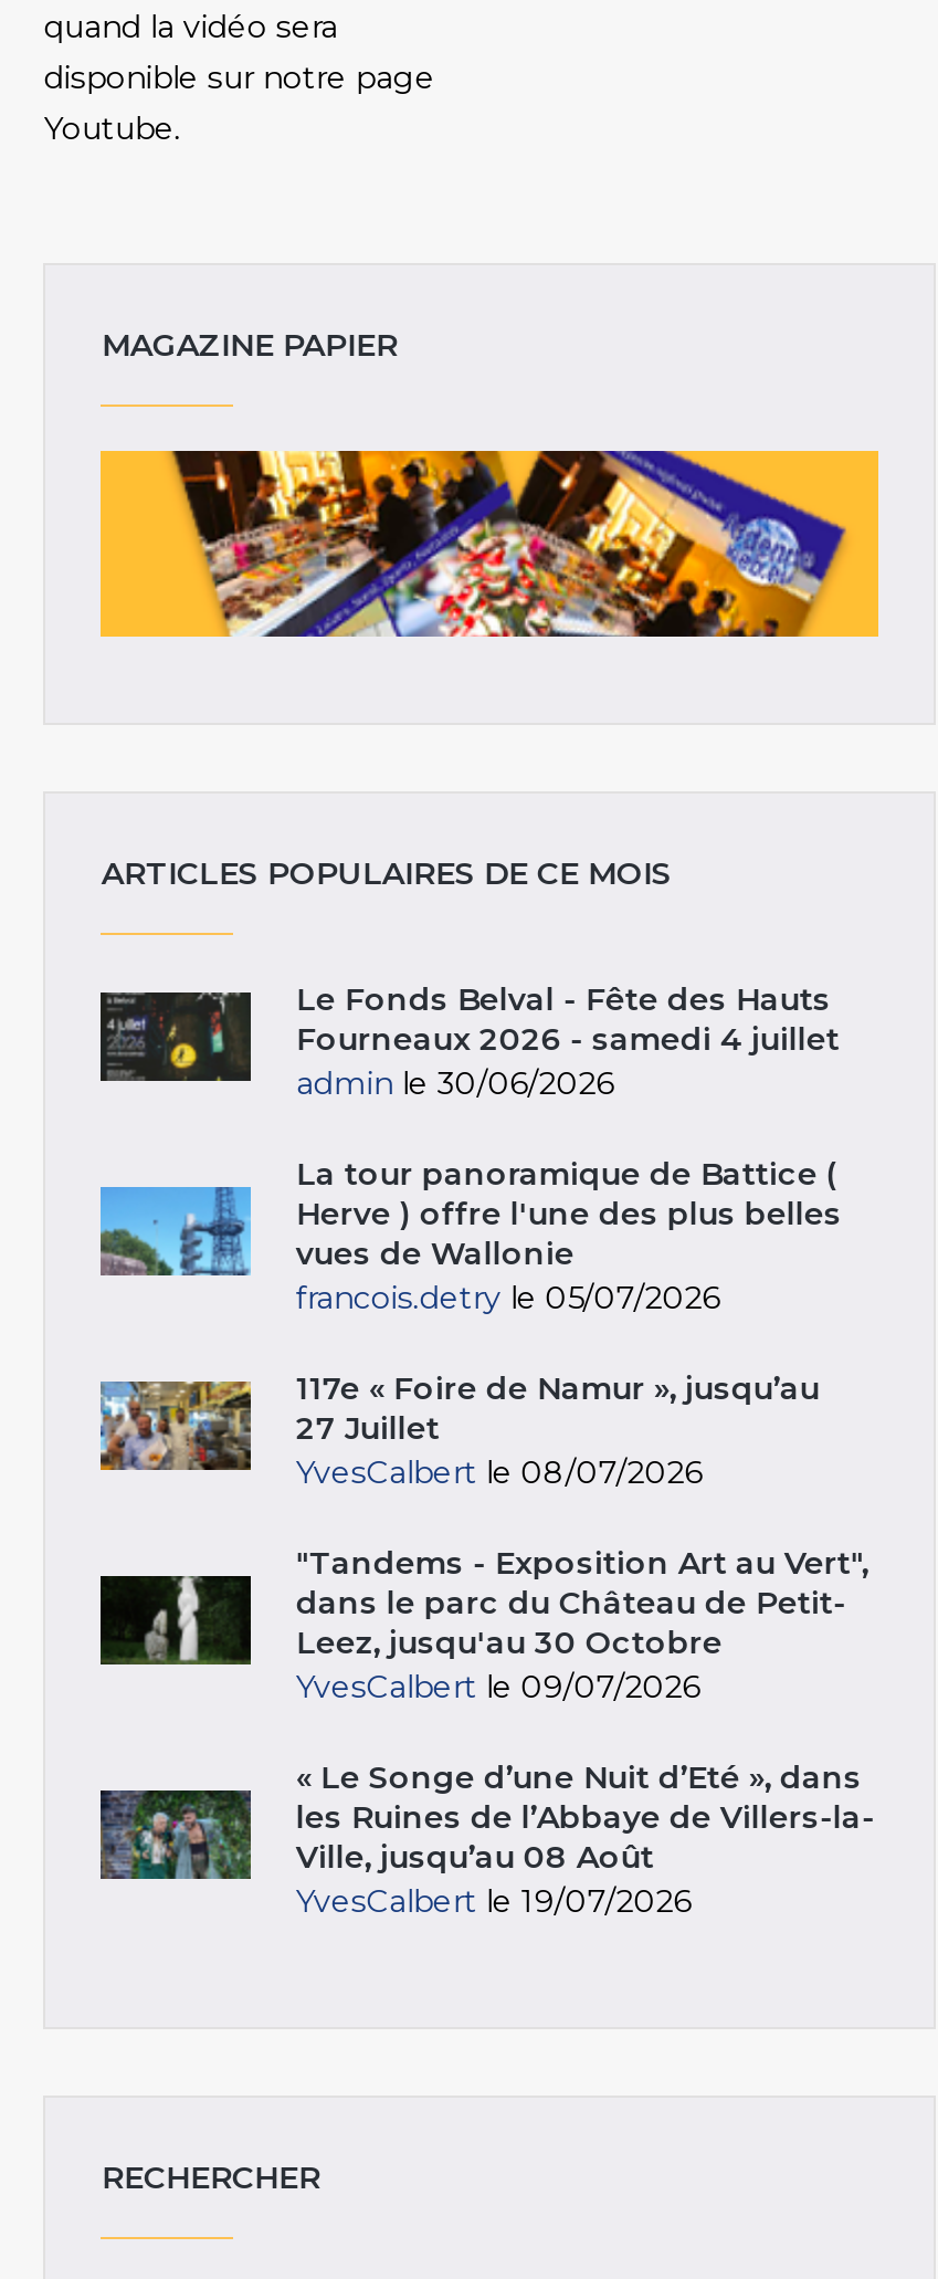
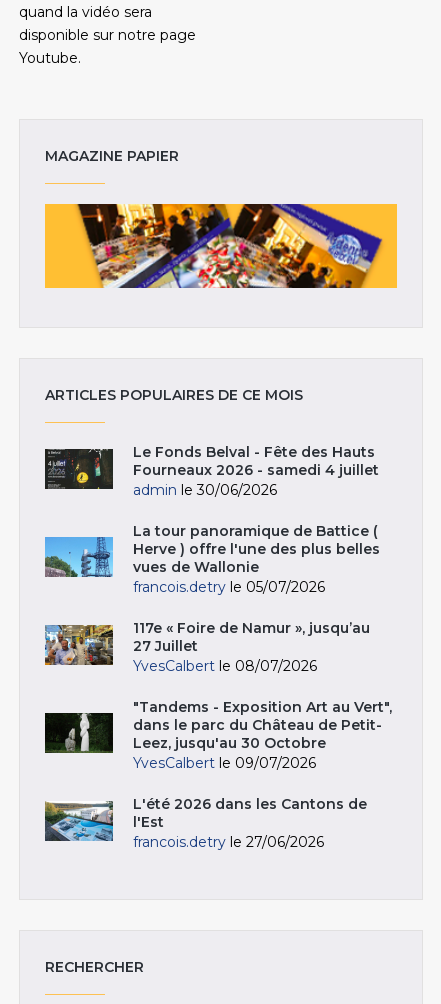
- [image]
- « Le Songe d’une Nuit d’Eté », dans
- les Ruines de l’Abbaye de Villers-la-
- Ville, jusqu’au 08 Août
- YvesCalbert le 19/07/2026
+ [image]
+ L'été 2026 dans les Cantons de
+ l'Est
+ francois.detry le 27/06/2026
